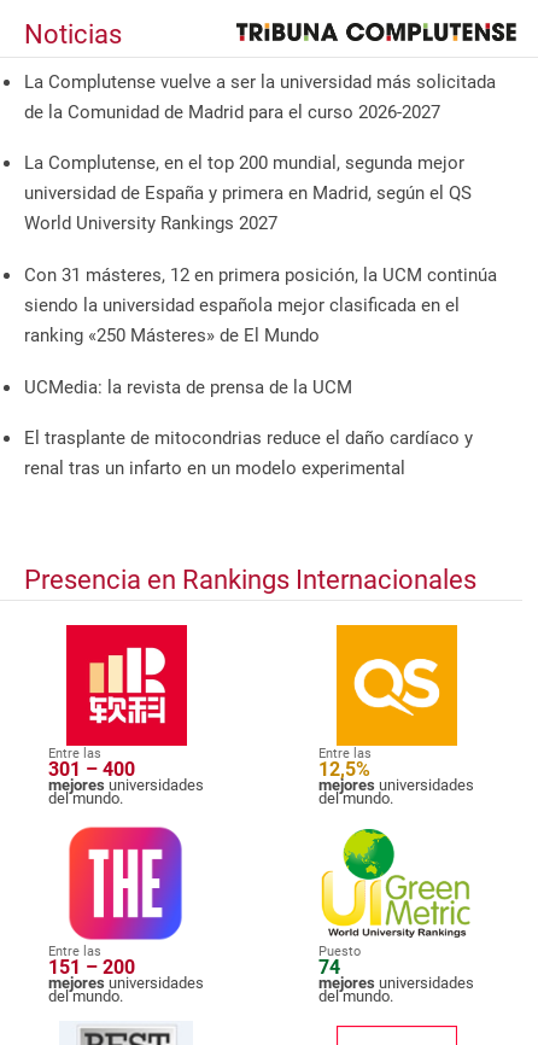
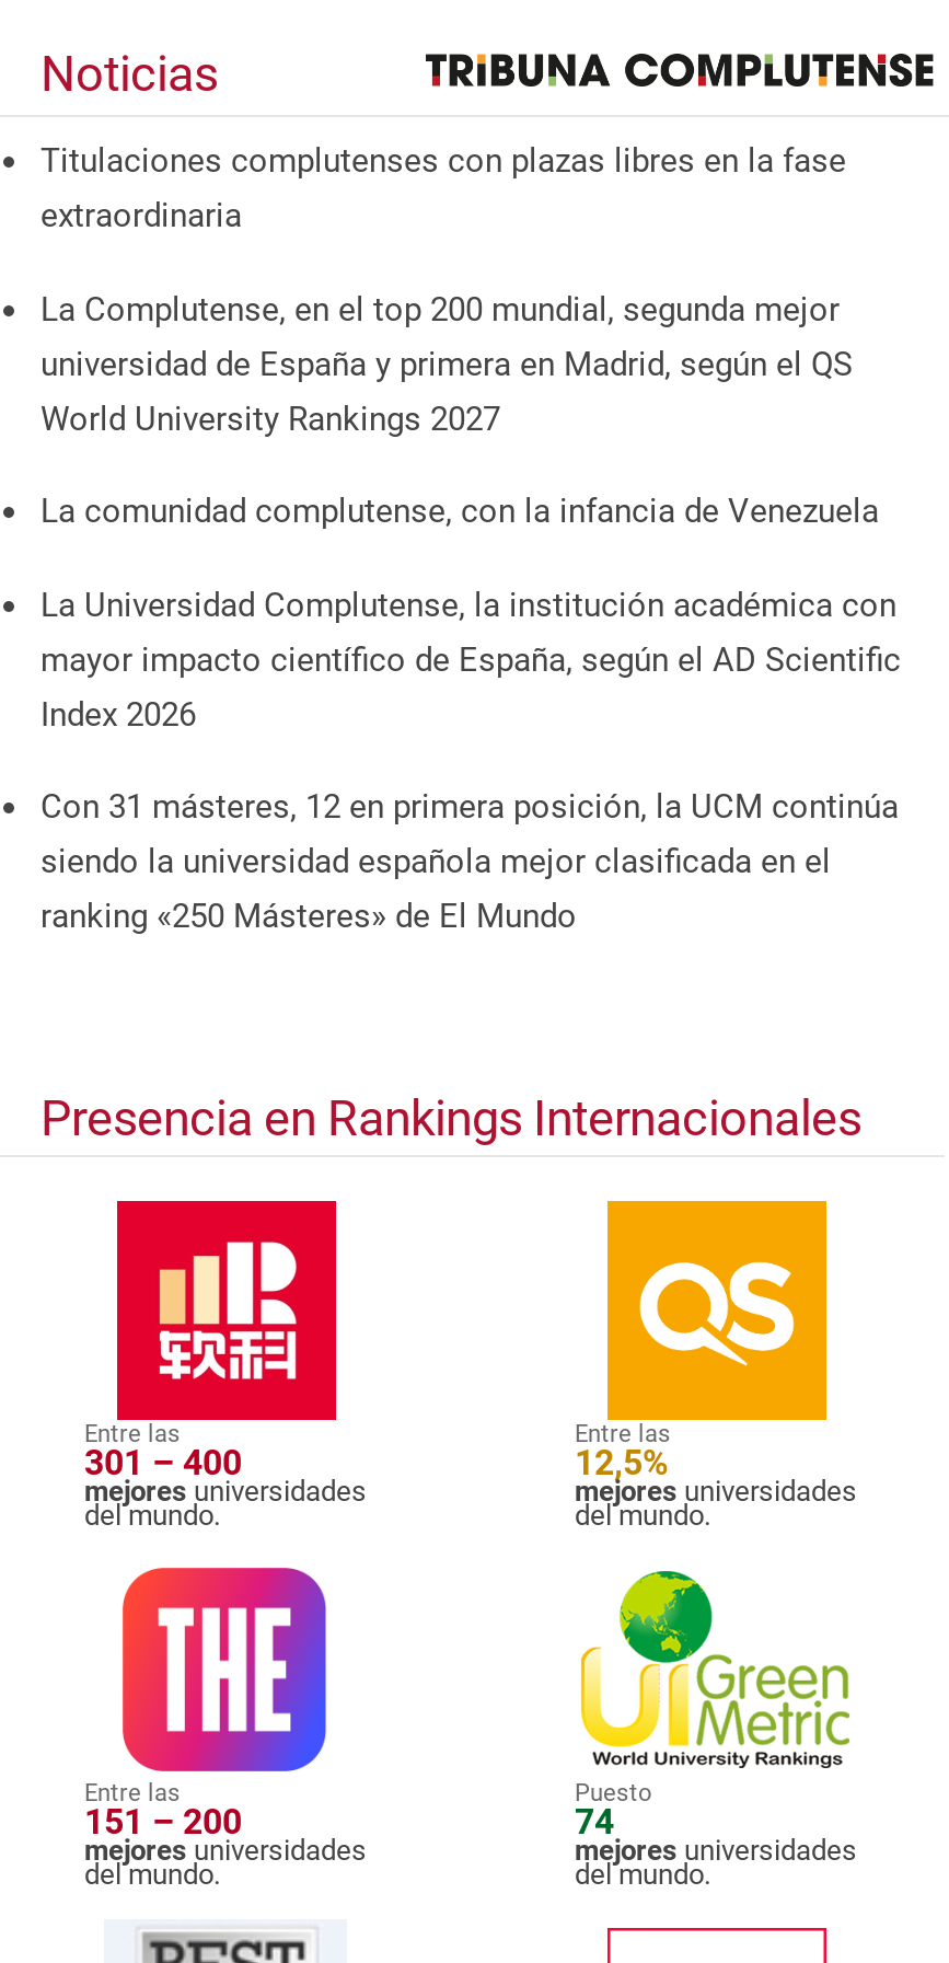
- La Complutense vuelve a ser la universidad más solicitada
- de la Comunidad de Madrid para el curso 2026-2027
+ Titulaciones complutenses con plazas libres en la fase
+ extraordinaria

+ La comunidad complutense, con la infancia de Venezuela
+ La Universidad Complutense, la institución académica con
+ mayor impacto científico de España, según el AD Scientific
+ Index 2026

moved down: Con 31 másteres, 12 en primera posición, la UCM continúa | siendo la universidad española mejor clasificada en el | ranking «250 Másteres» de El Mundo

- UCMedia: la revista de prensa de la UCM
- El trasplante de mitocondrias reduce el daño cardíaco y
- renal tras un infarto en un modelo experimental
